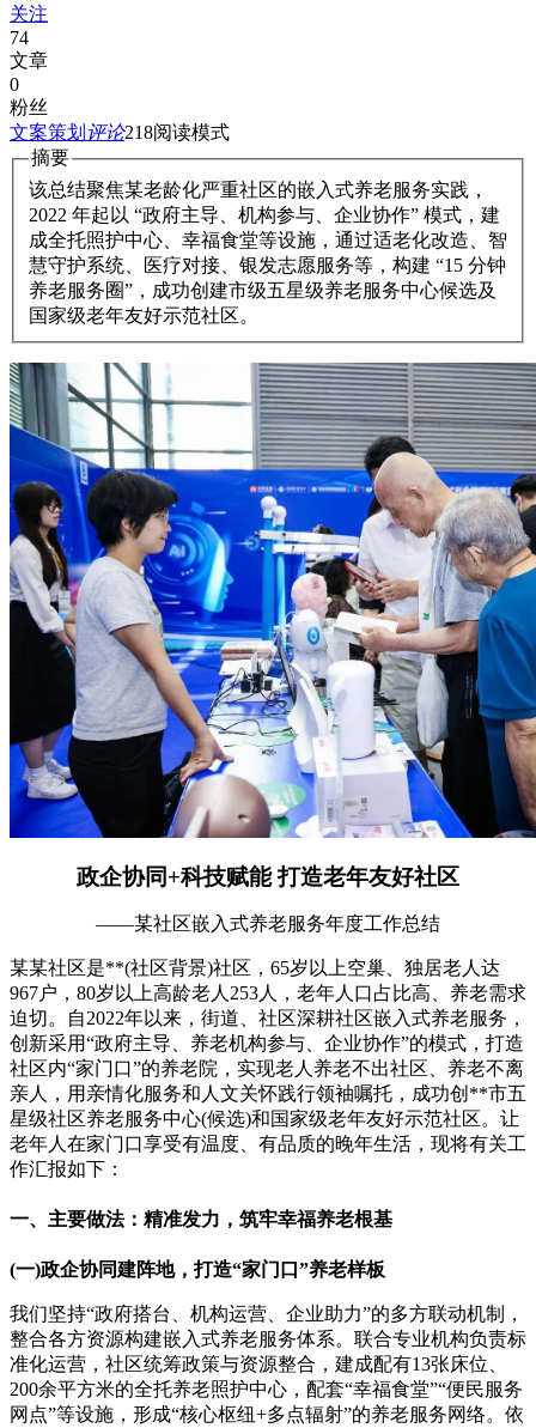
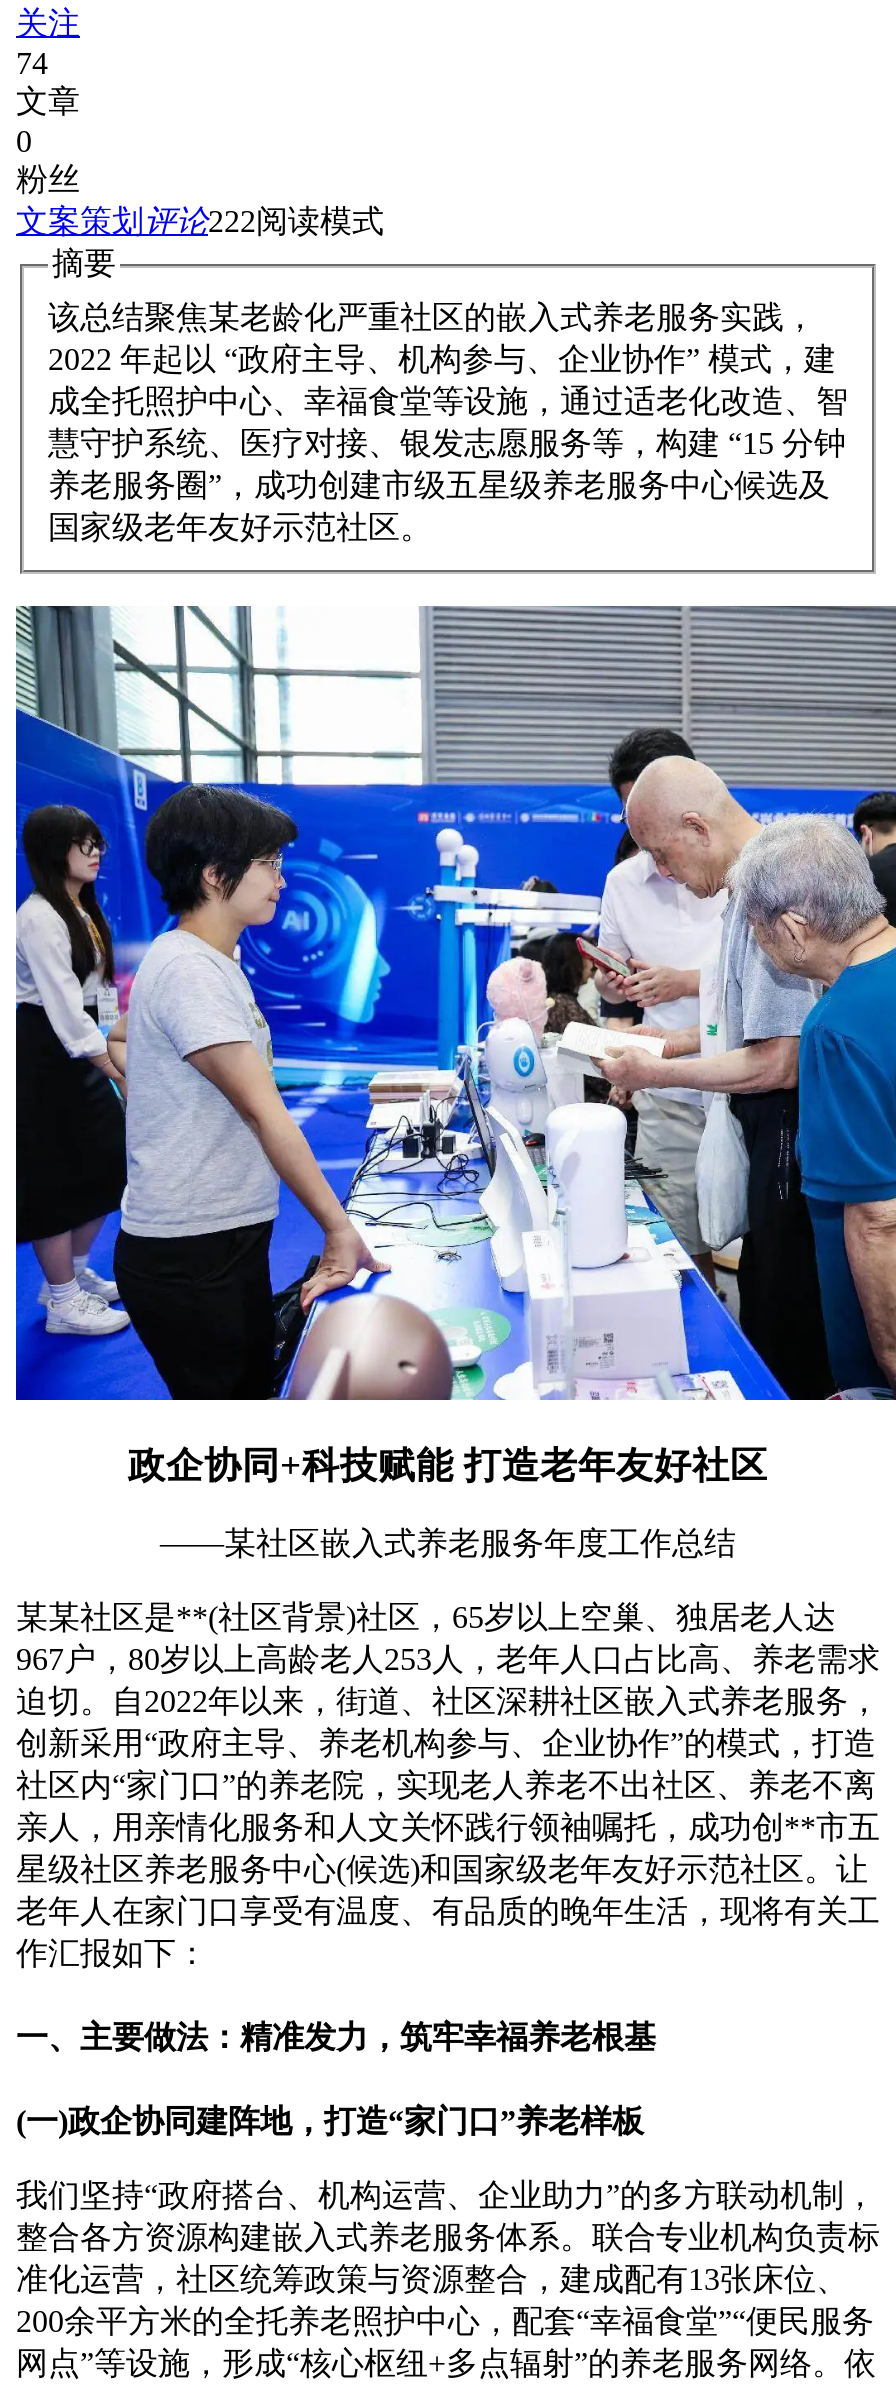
- 文案策划评论218阅读模式
+ 文案策划评论222阅读模式
